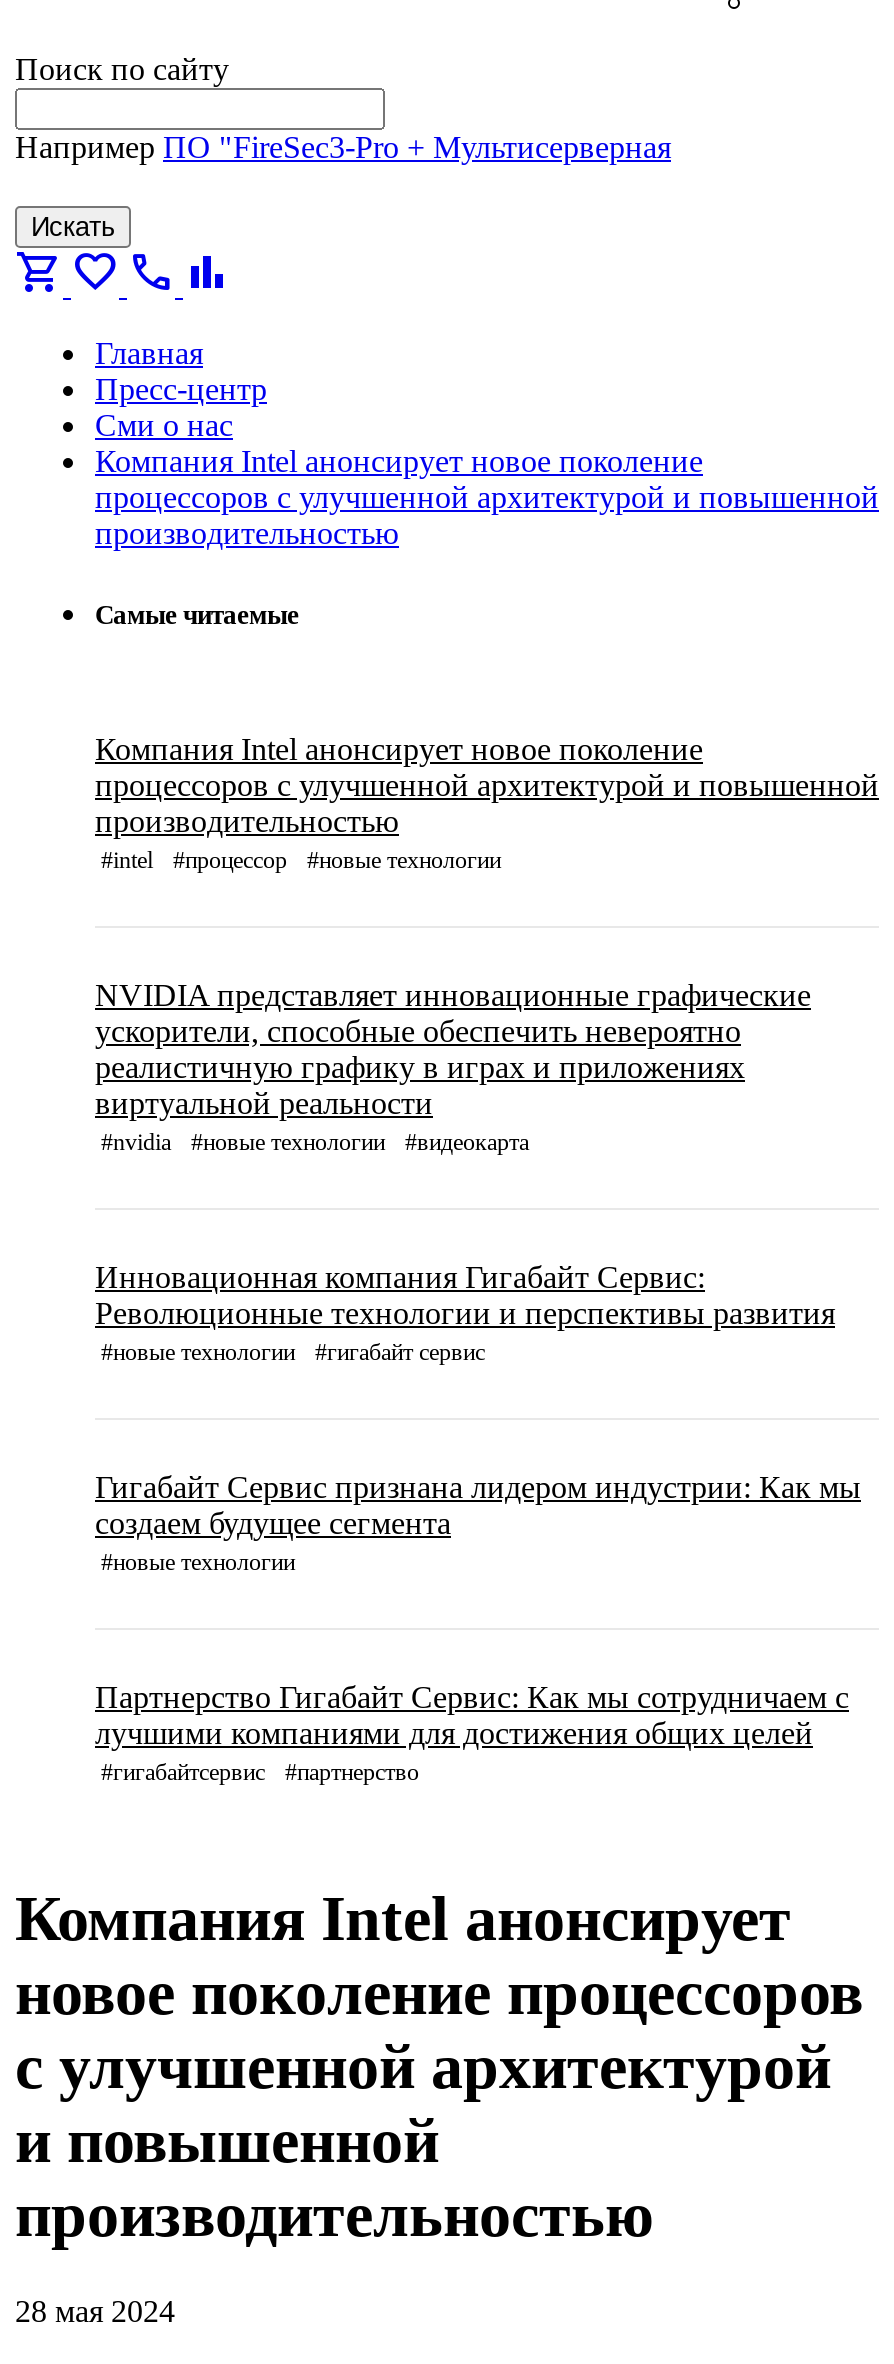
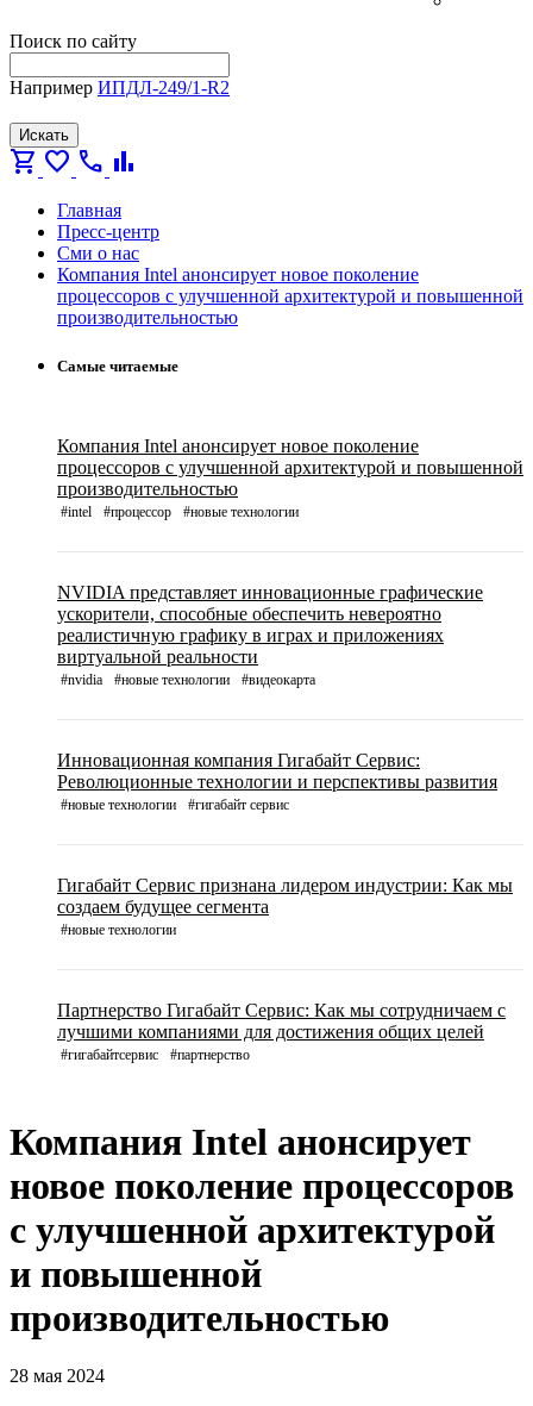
- НапримерПО "FireSec3-Pro + Мультисерверная
+ НапримерИПДЛ-249/1-R2
